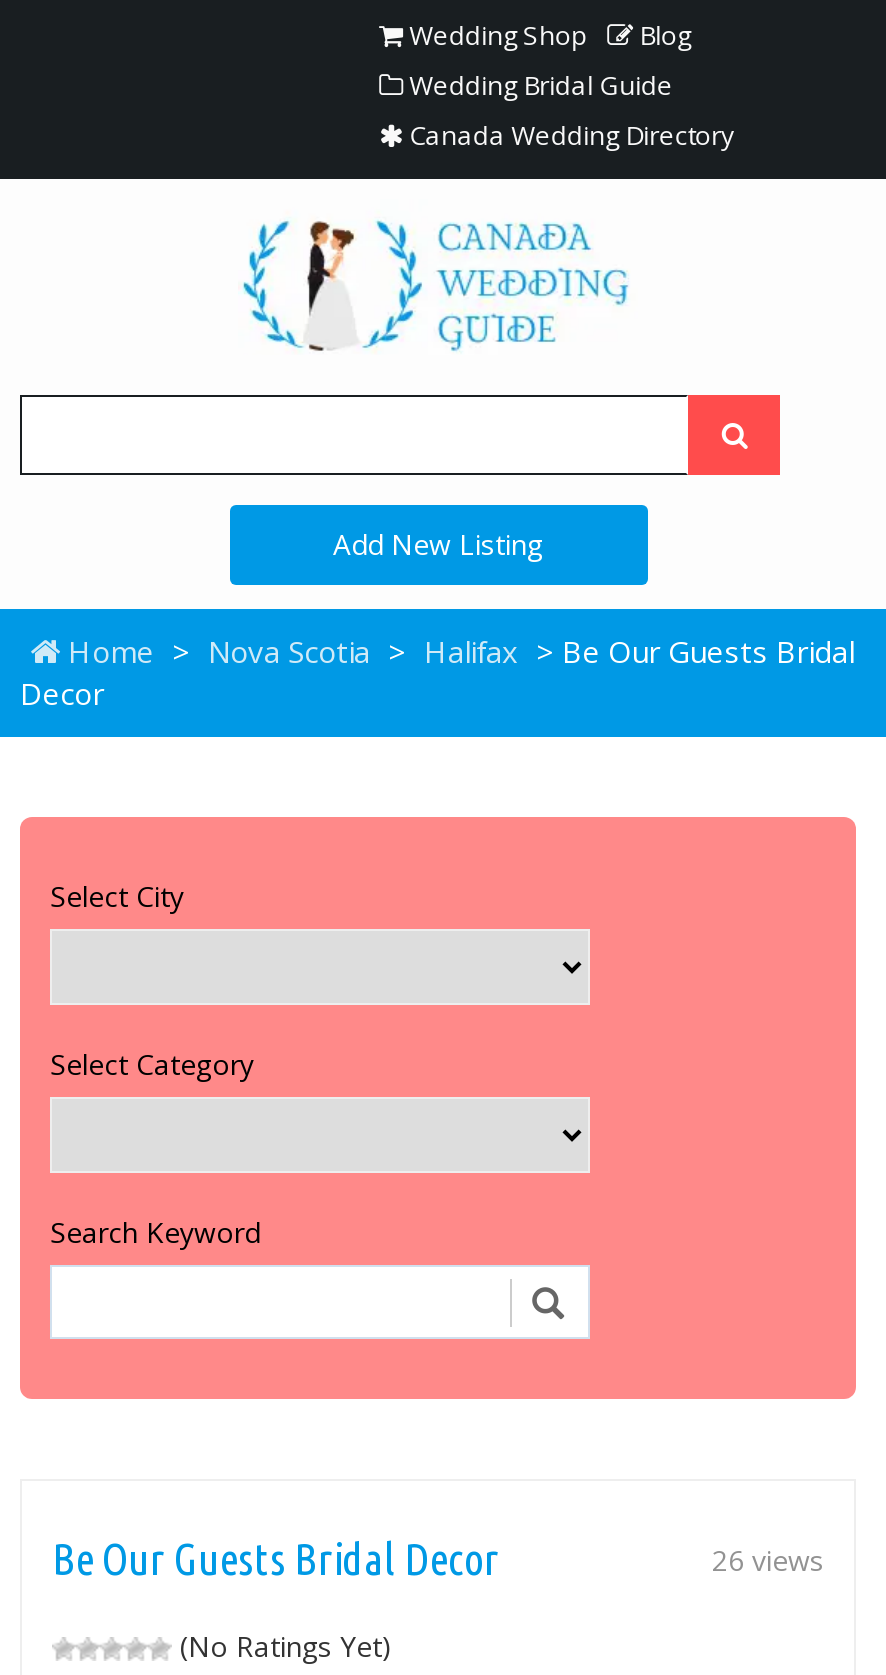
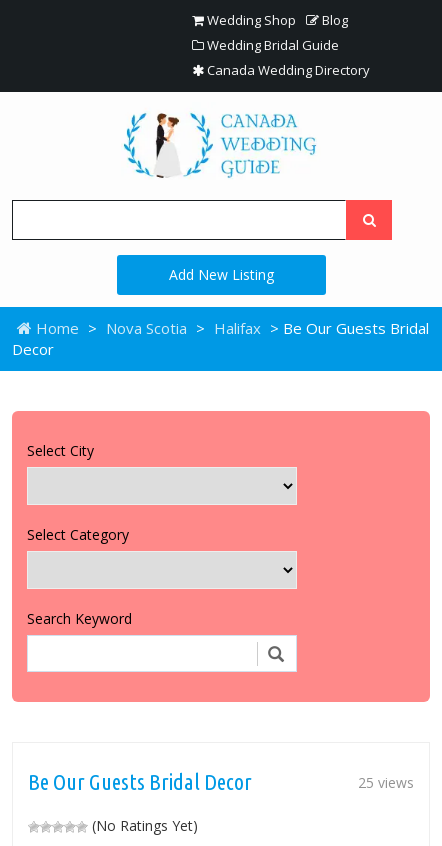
- 26 views
+ 25 views
